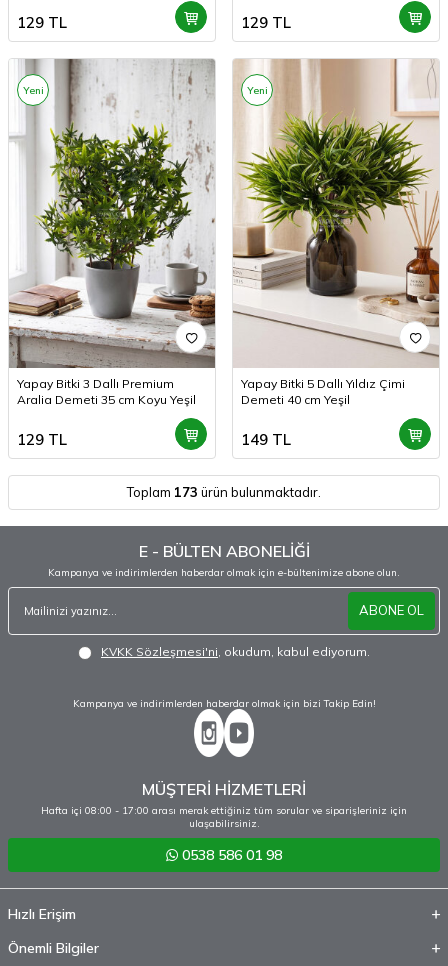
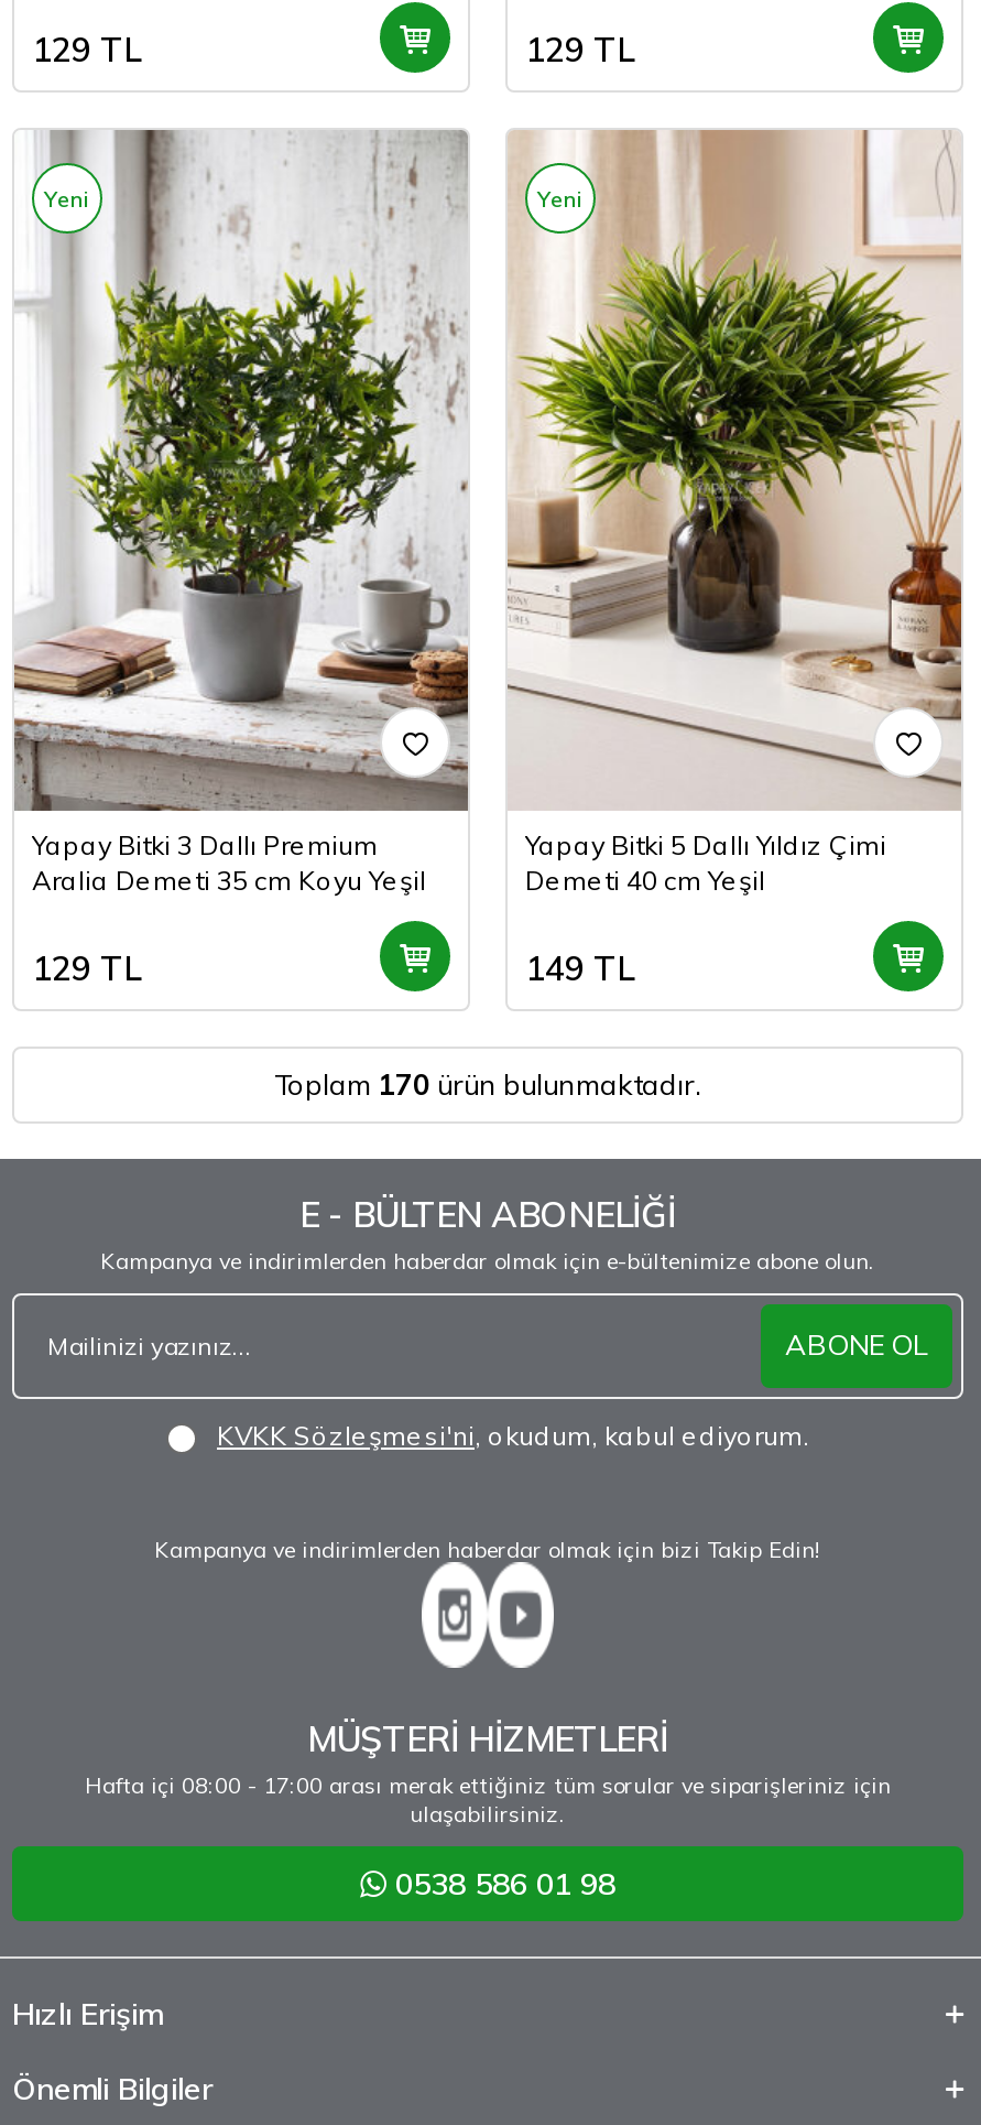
- Toplam 173 ürün bulunmaktadır.
+ Toplam 170 ürün bulunmaktadır.
